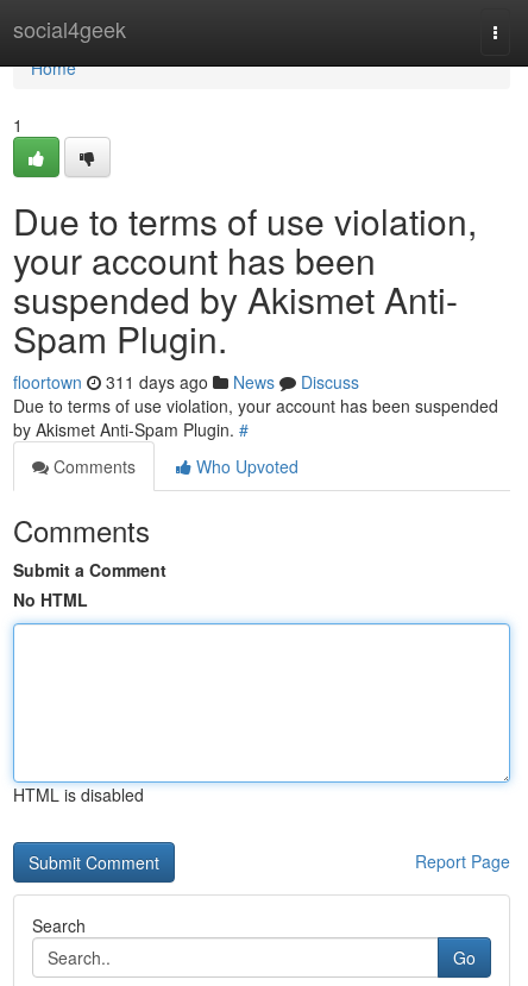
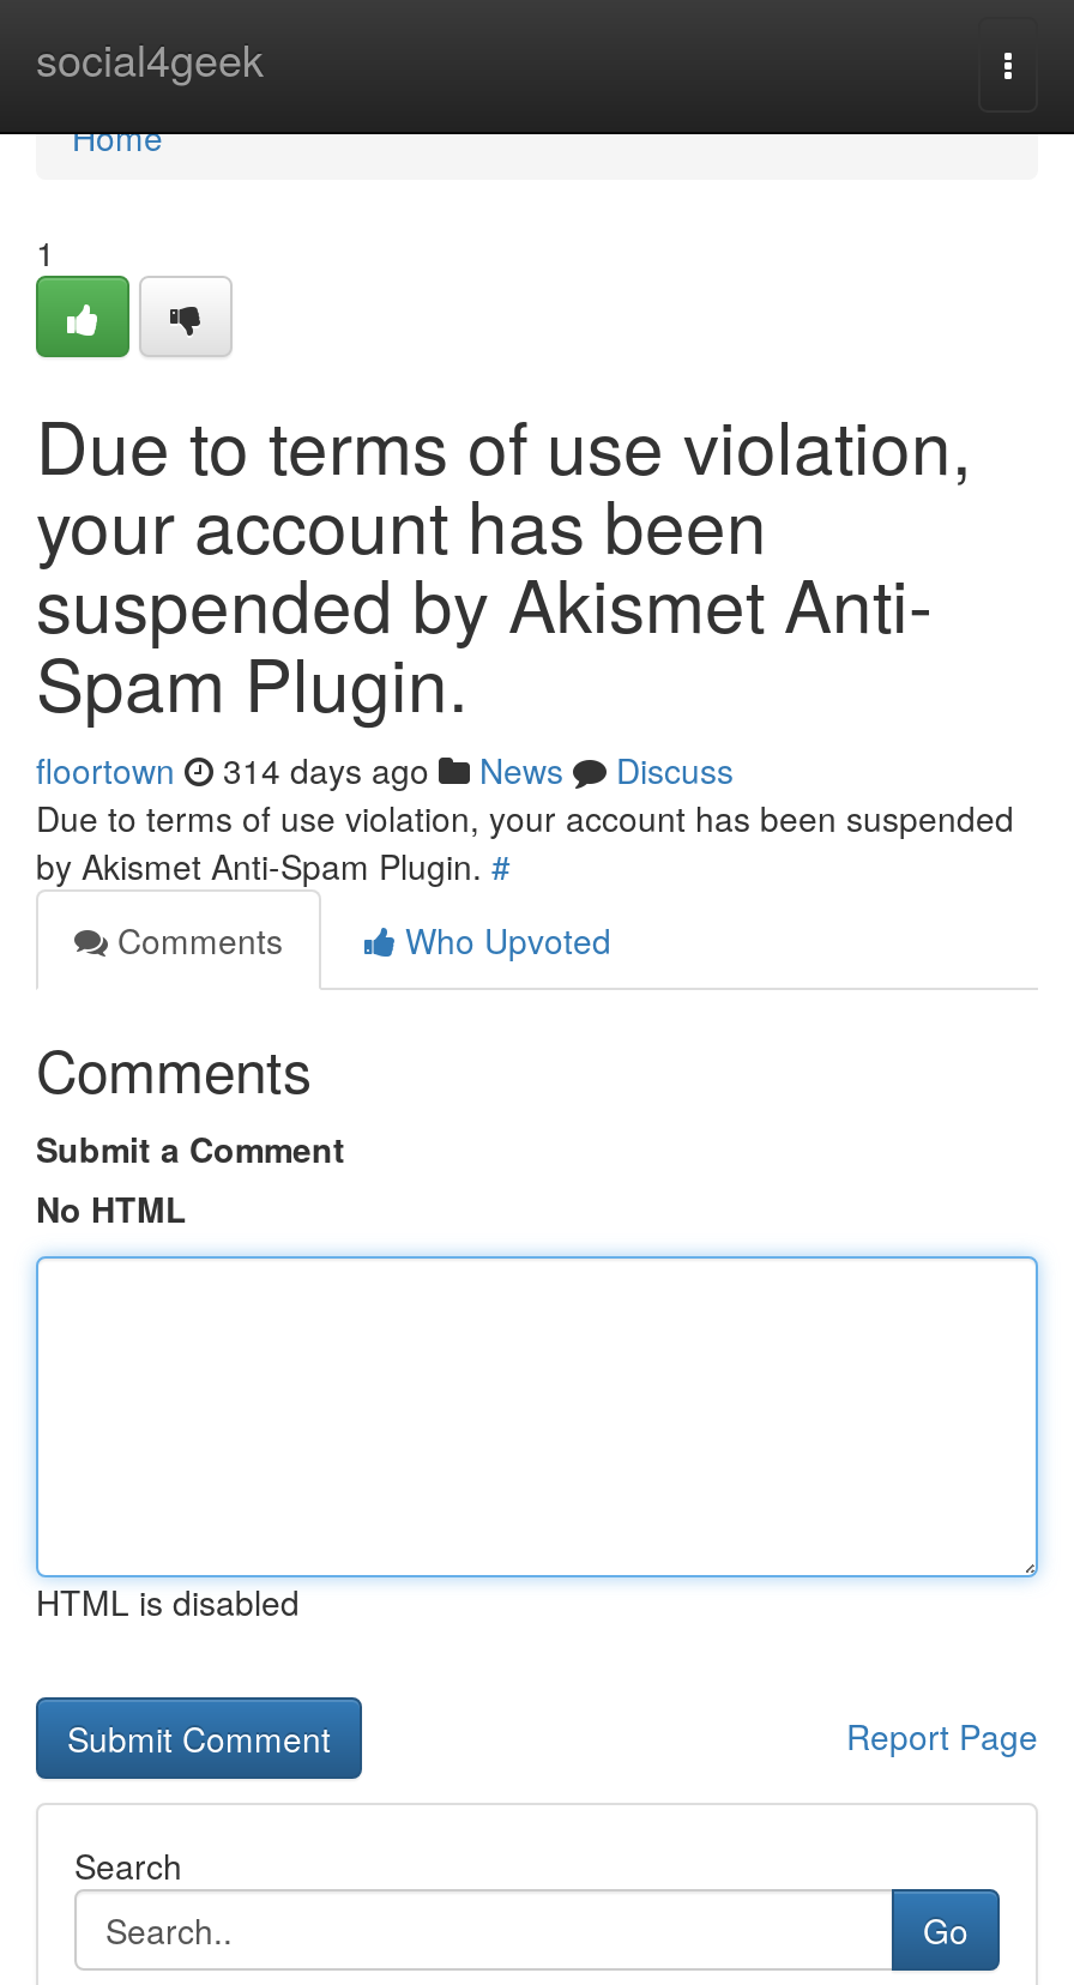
- floortown 311 days ago News Discuss
+ floortown 314 days ago News Discuss
